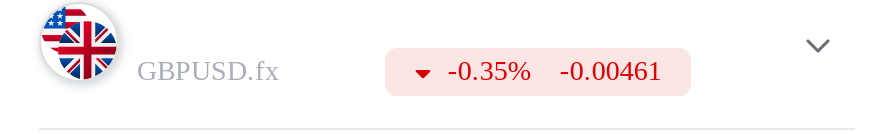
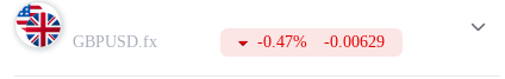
- -0.35%
+ -0.47%

- -0.00461
+ -0.00629
